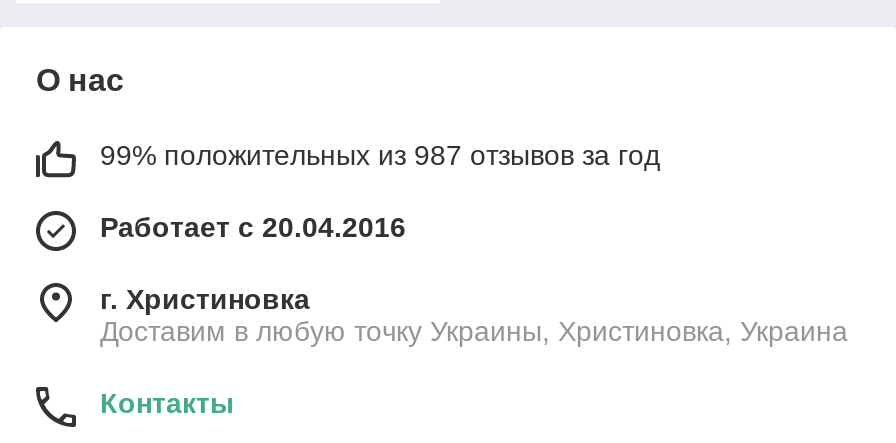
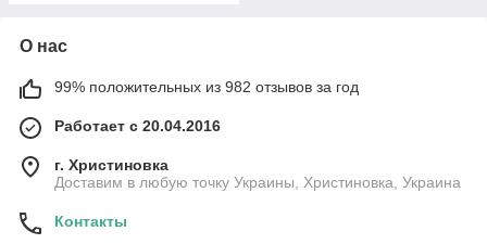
- 99% положительных из 987 отзывов за год
+ 99% положительных из 982 отзывов за год
